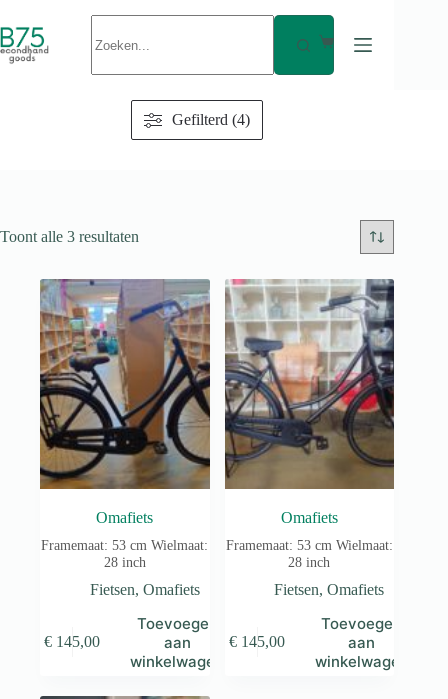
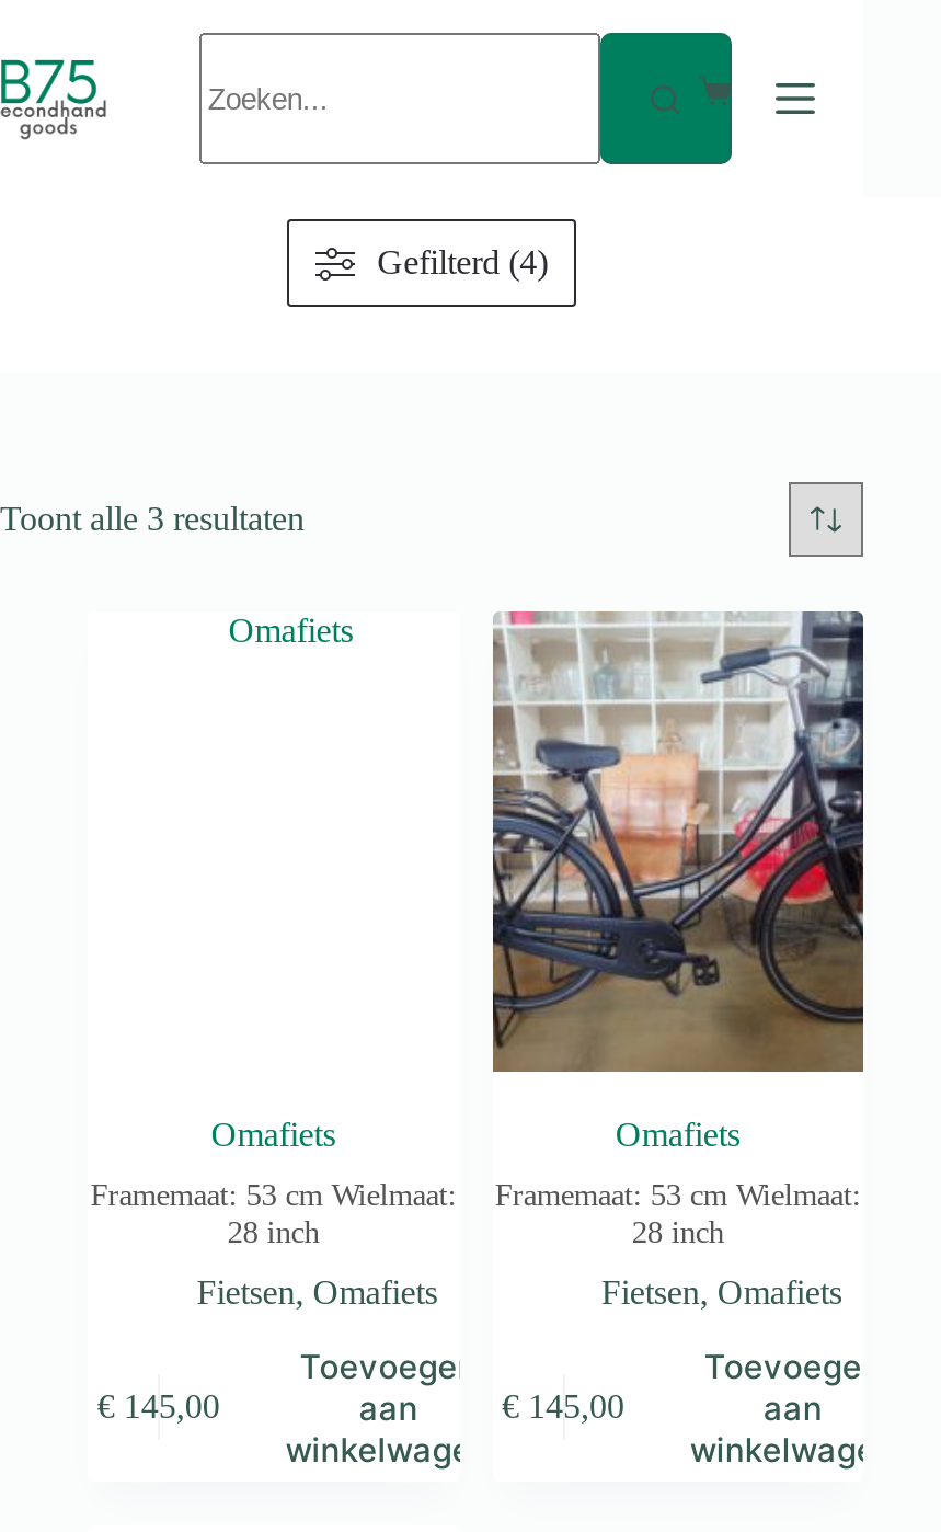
- [image]
